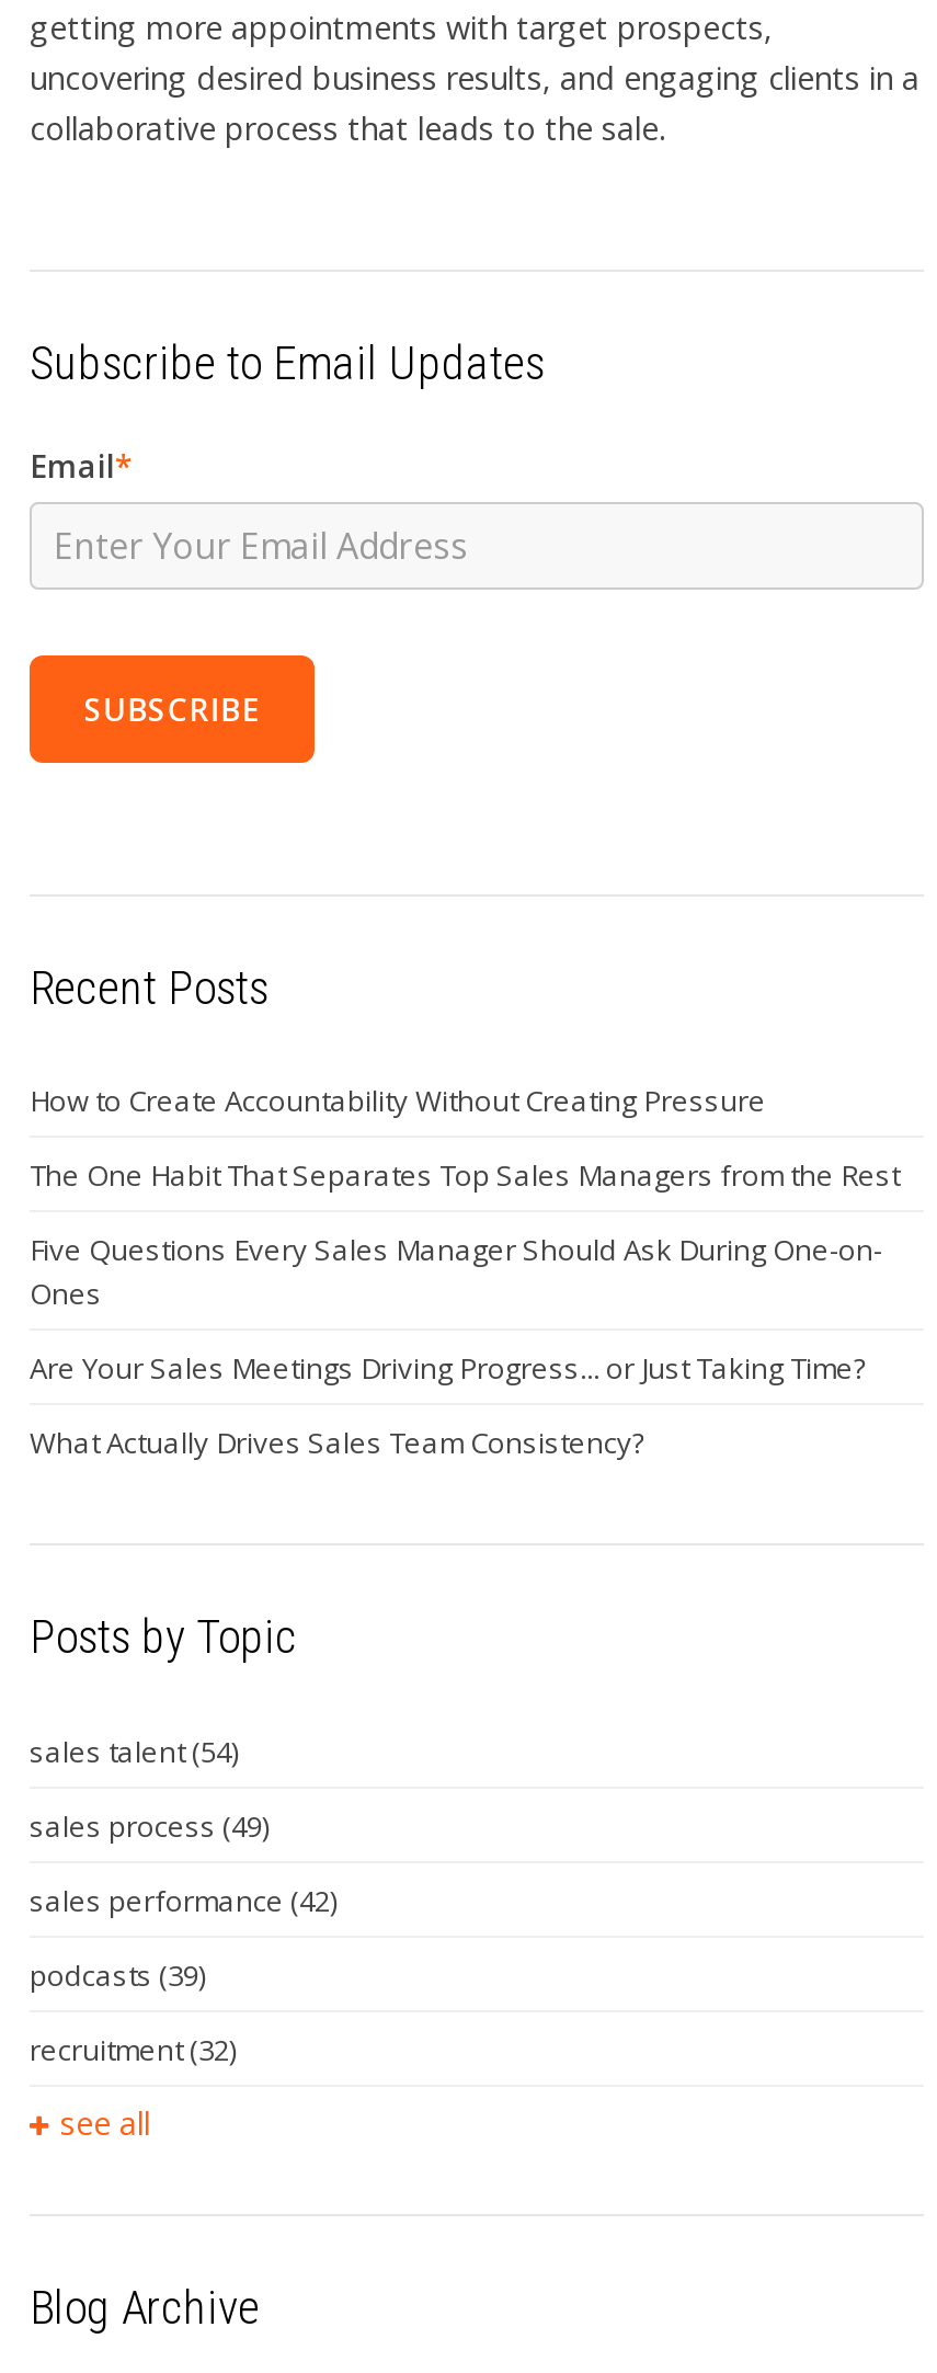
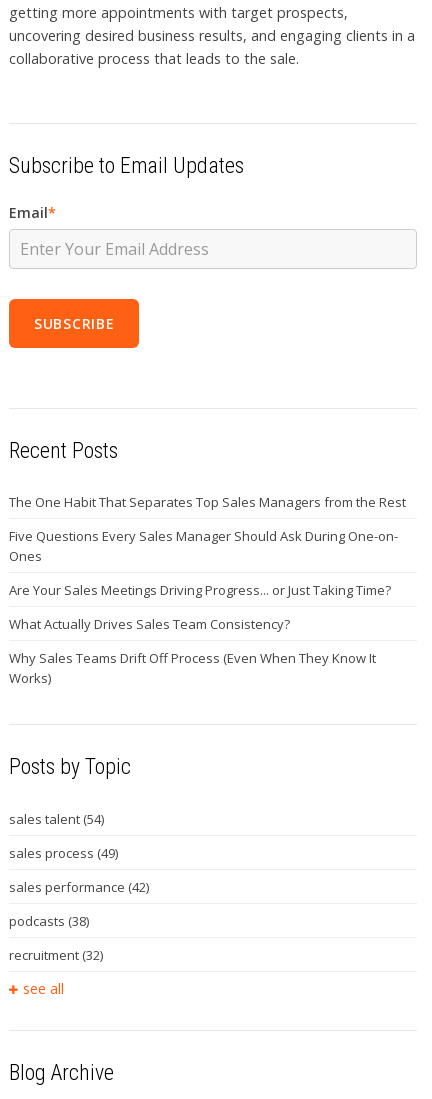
- How to Create Accountability Without Creating Pressure

moved up: The One Habit That Separates Top Sales Managers from the Rest | Five Questions Every Sales Manager Should Ask During One-on- | Ones | Are Your Sales Meetings Driving Progress... or Just Taking Time? | What Actually Drives Sales Team Consistency?

+ Why Sales Teams Drift Off Process (Even When They Know It
+ Works)

- podcasts (39)
+ podcasts (38)
